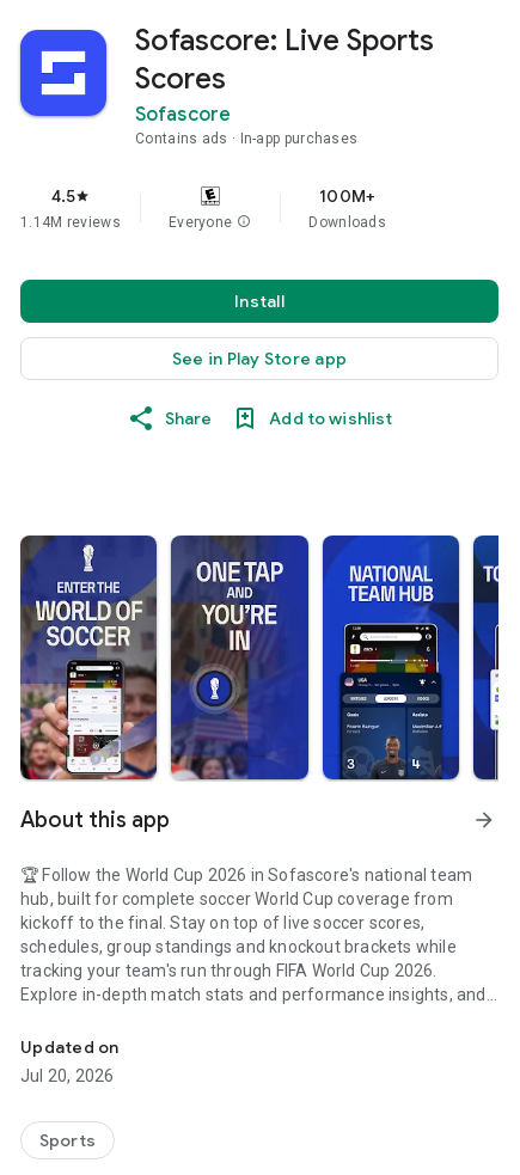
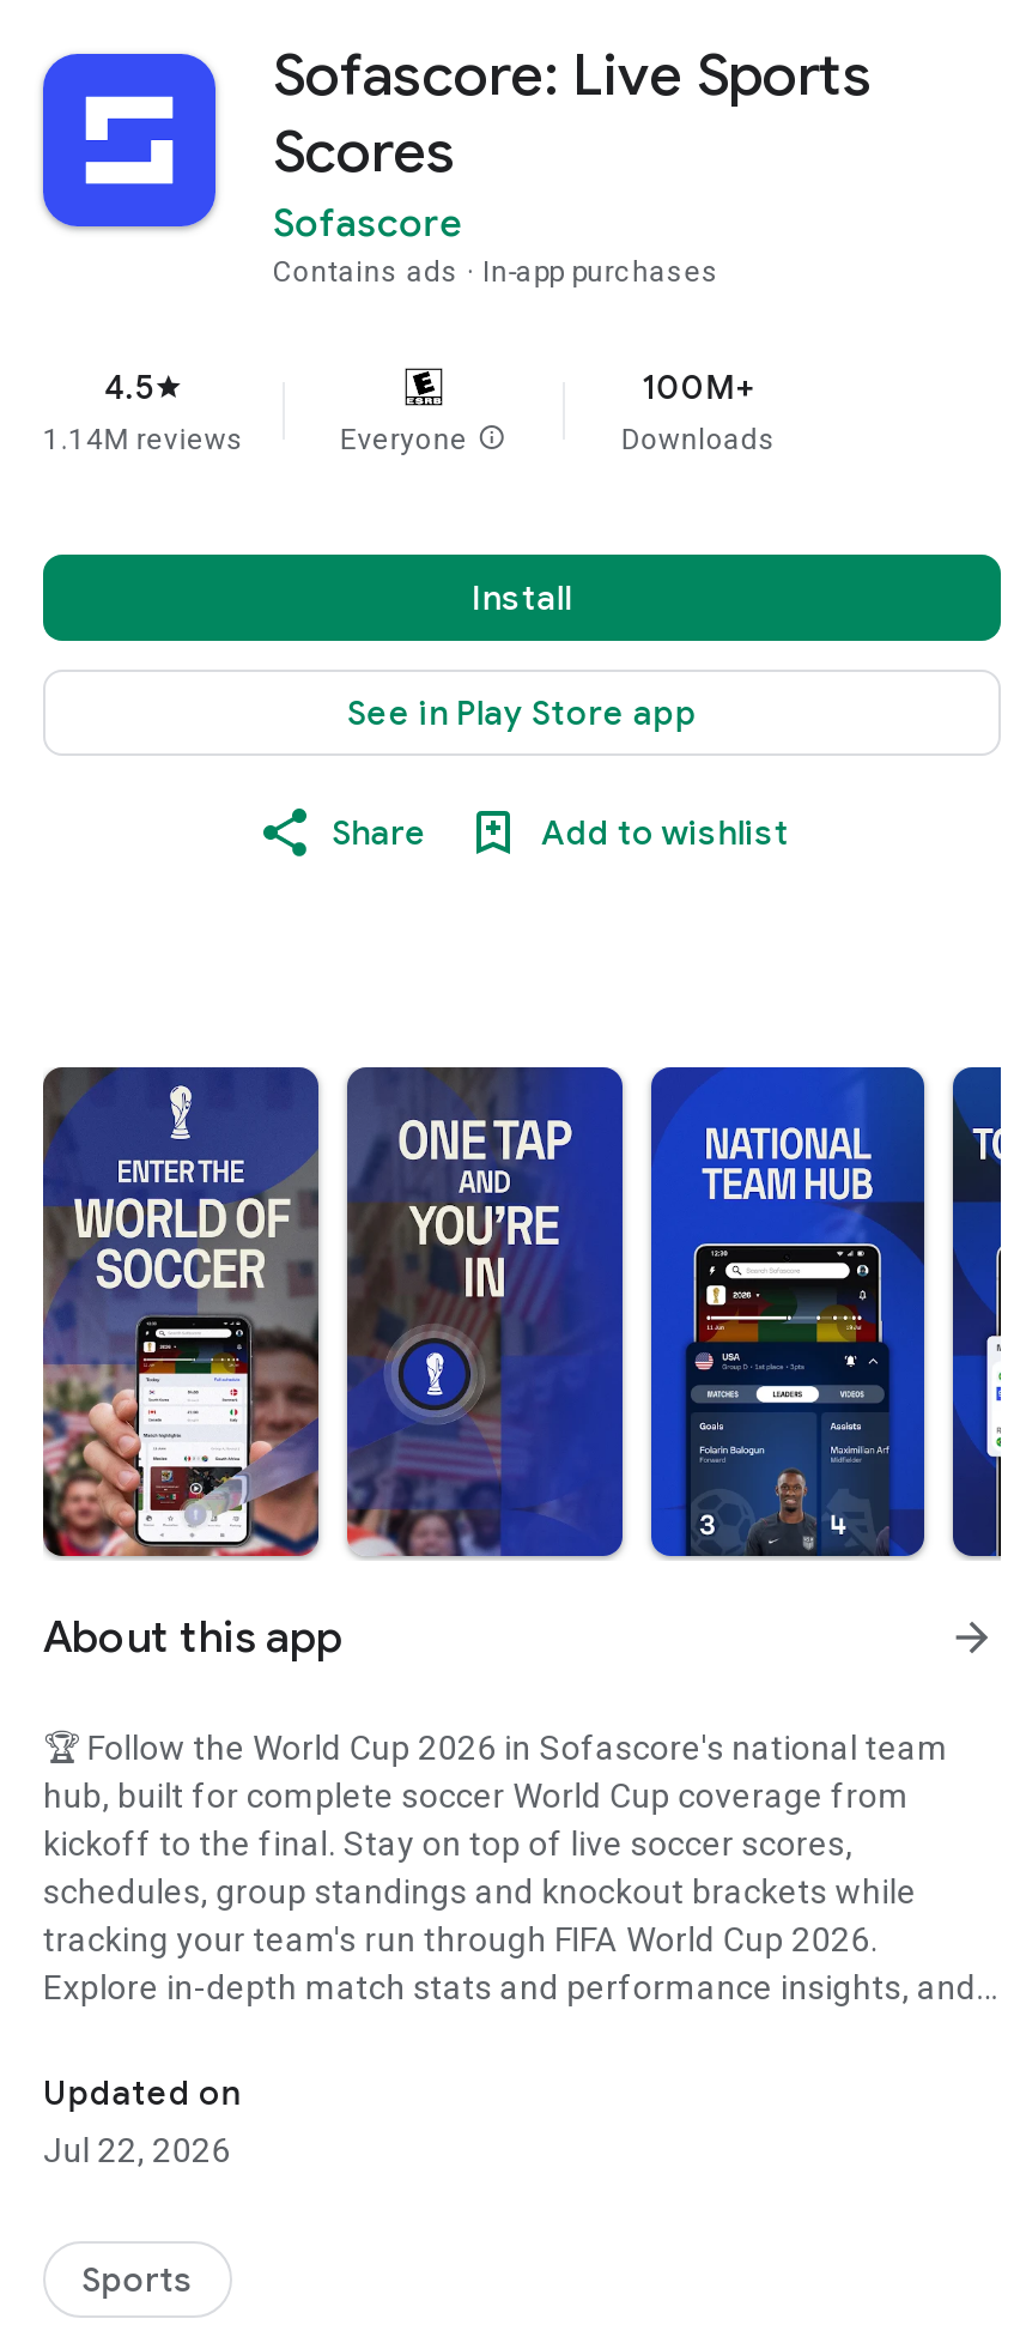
- Jul 20, 2026
+ Jul 22, 2026
